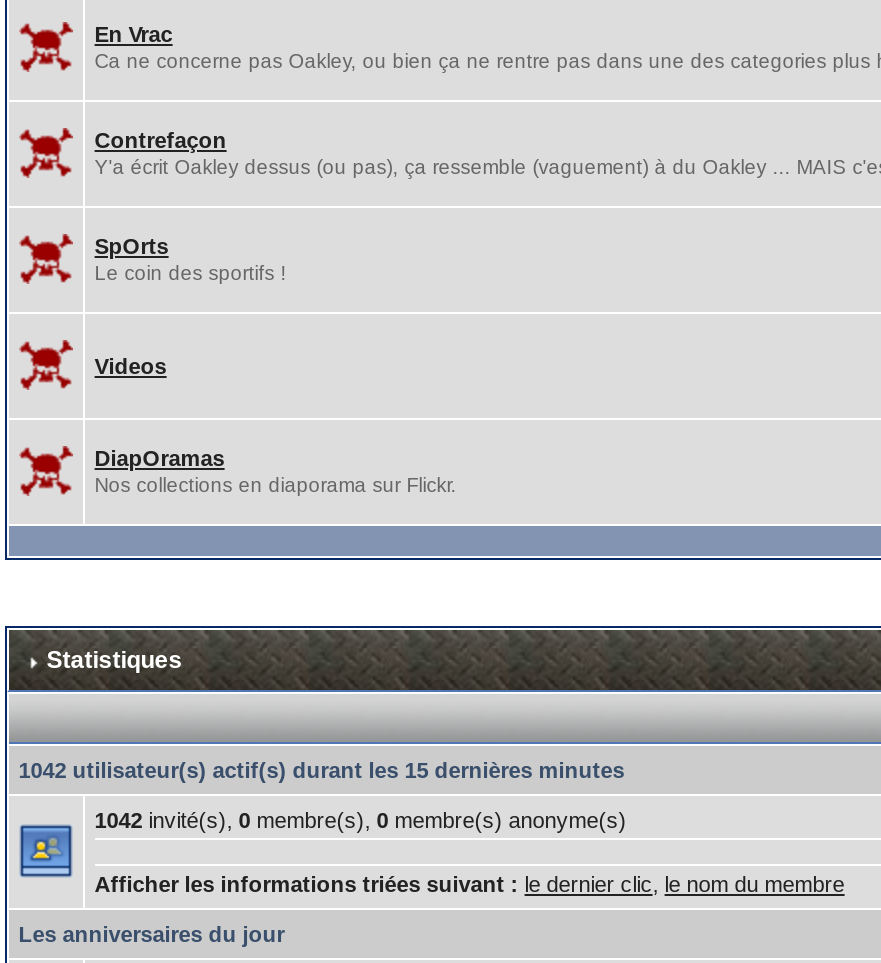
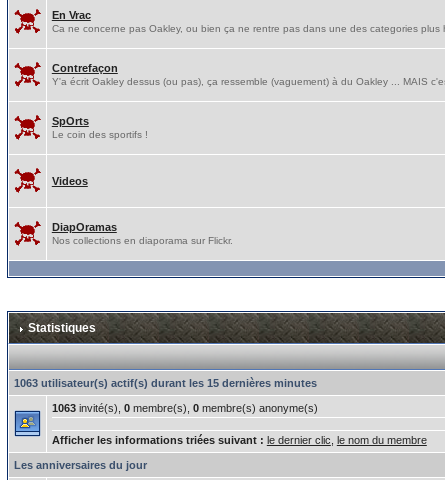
- 1042 utilisateur(s) actif(s) durant les 15 dernières minutes
+ 1063 utilisateur(s) actif(s) durant les 15 dernières minutes

- 1042 invité(s), 0 membre(s), 0 membre(s) anonyme(s)
+ 1063 invité(s), 0 membre(s), 0 membre(s) anonyme(s)
